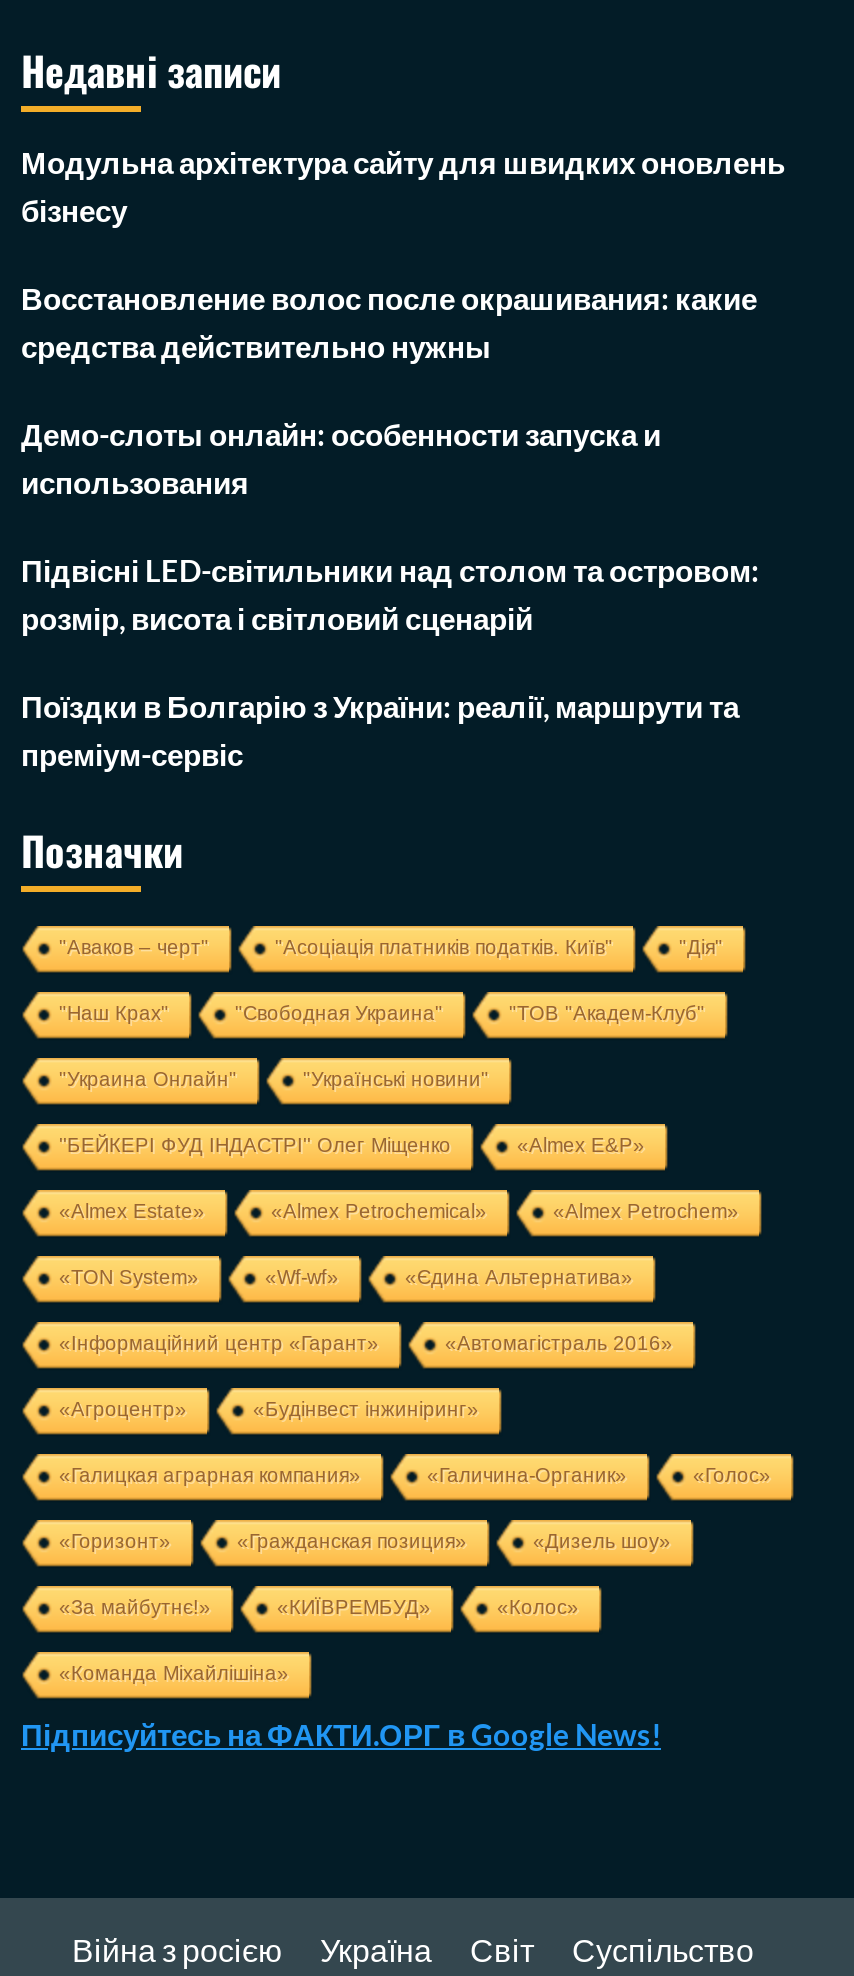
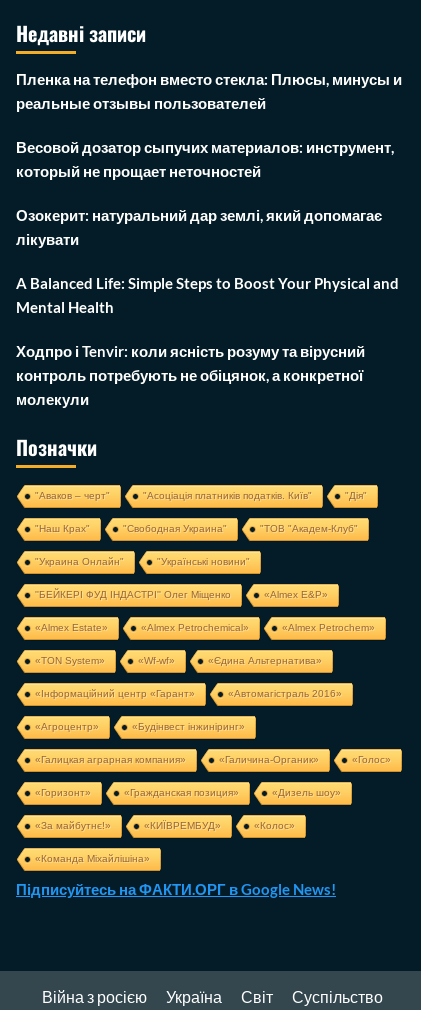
- Модульна архітектура сайту для швидких оновлень
- бізнесу
+ Пленка на телефон вместо стекла: Плюсы, минусы и
+ реальные отзывы пользователей

- Восстановление волос после окрашивания: какие
- средства действительно нужны
+ Весовой дозатор сыпучих материалов: инструмент,
+ который не прощает неточностей

- Демо-слоты онлайн: особенности запуска и
- использования
+ Озокерит: натуральний дар землі, який допомагає
+ лікувати

- Підвісні LED-світильники над столом та островом:
- розмір, висота і світловий сценарій
+ A Balanced Life: Simple Steps to Boost Your Physical and
+ Mental Health

- Поїздки в Болгарію з України: реалії, маршрути та
- преміум-сервіс
+ Ходпро і Tenvir: коли ясність розуму та вірусний
+ контроль потребують не обіцянок, а конкретної
+ молекули
